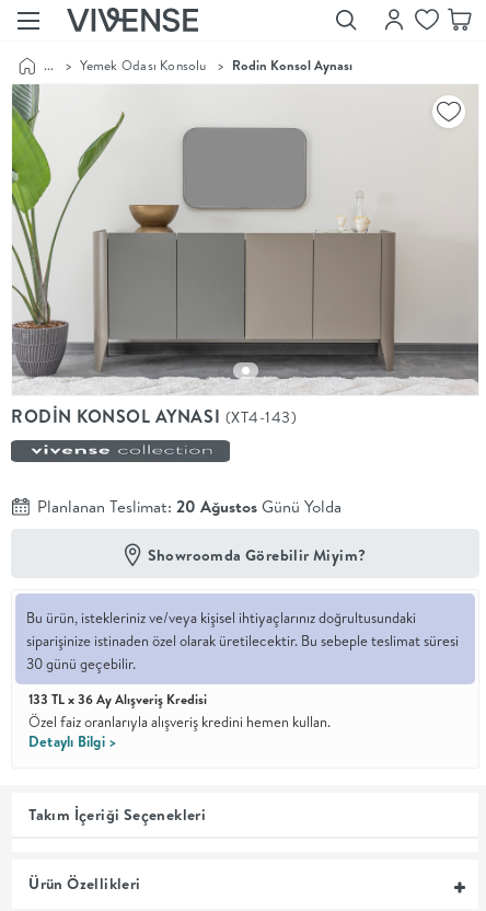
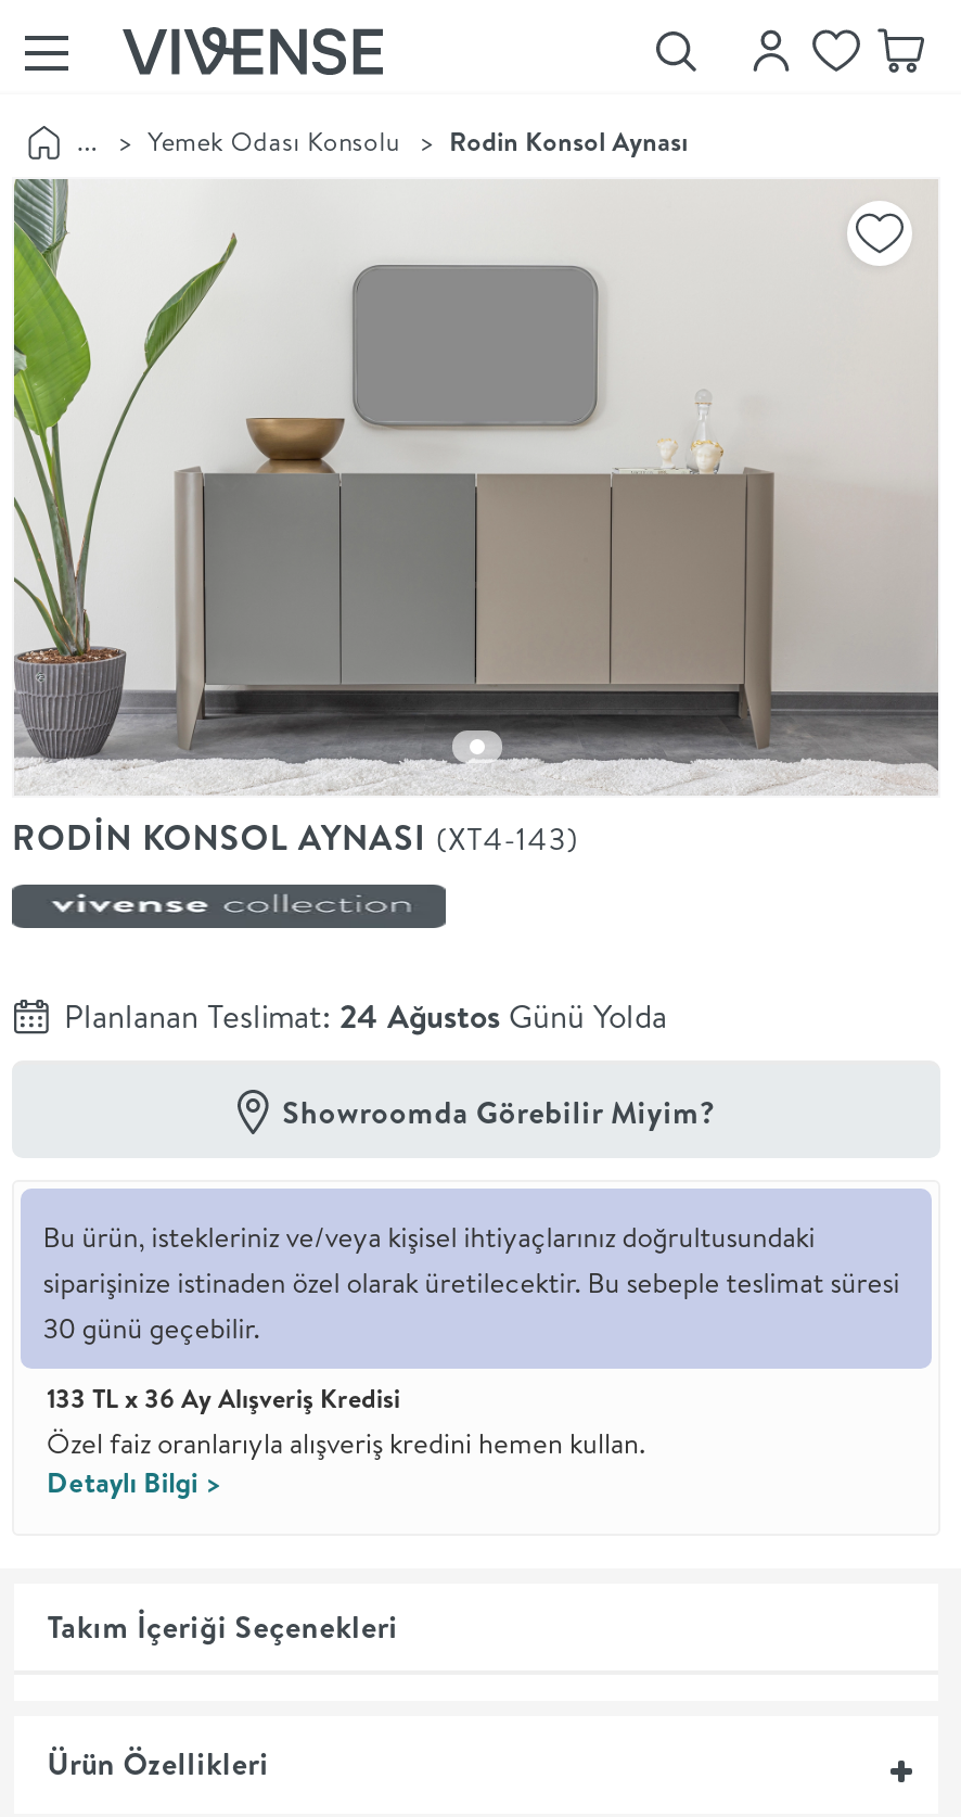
- Planlanan Teslimat: 20 Ağustos Günü Yolda
+ Planlanan Teslimat: 24 Ağustos Günü Yolda
